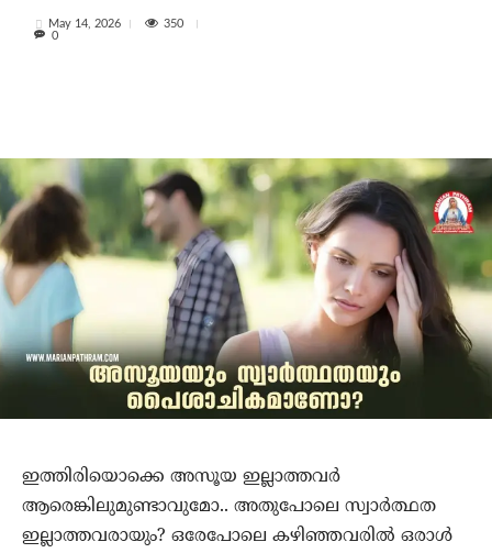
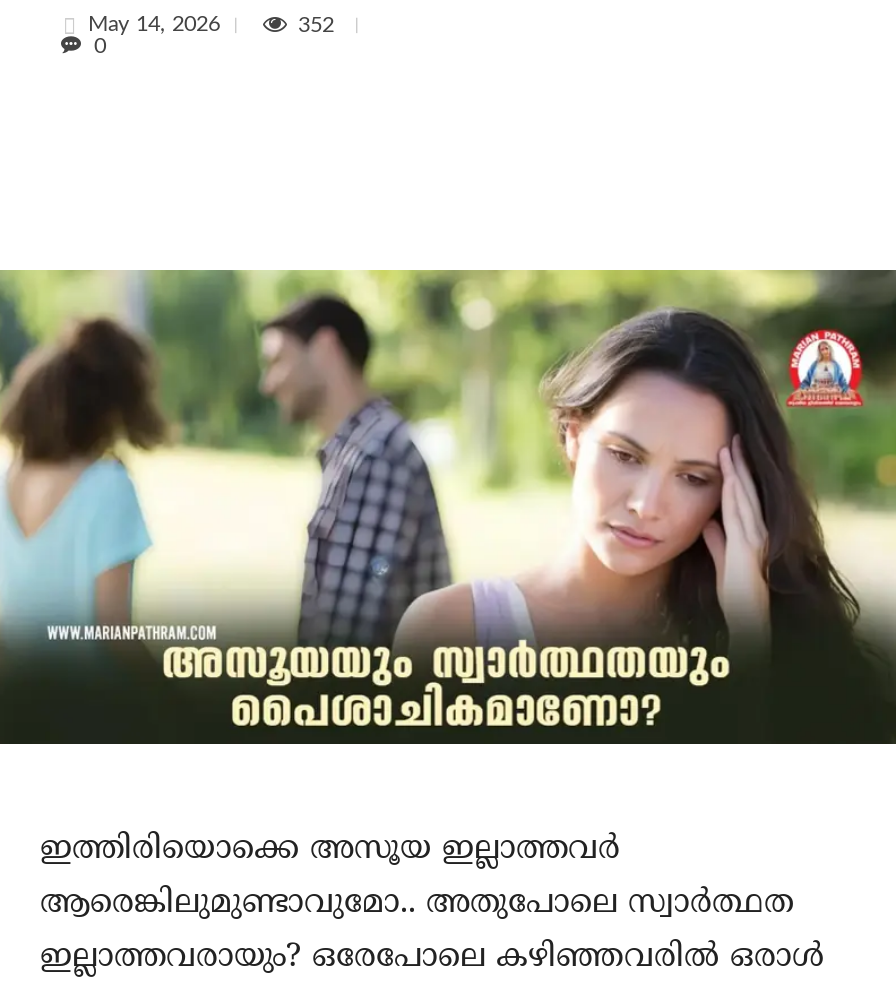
- 350
+ 352
